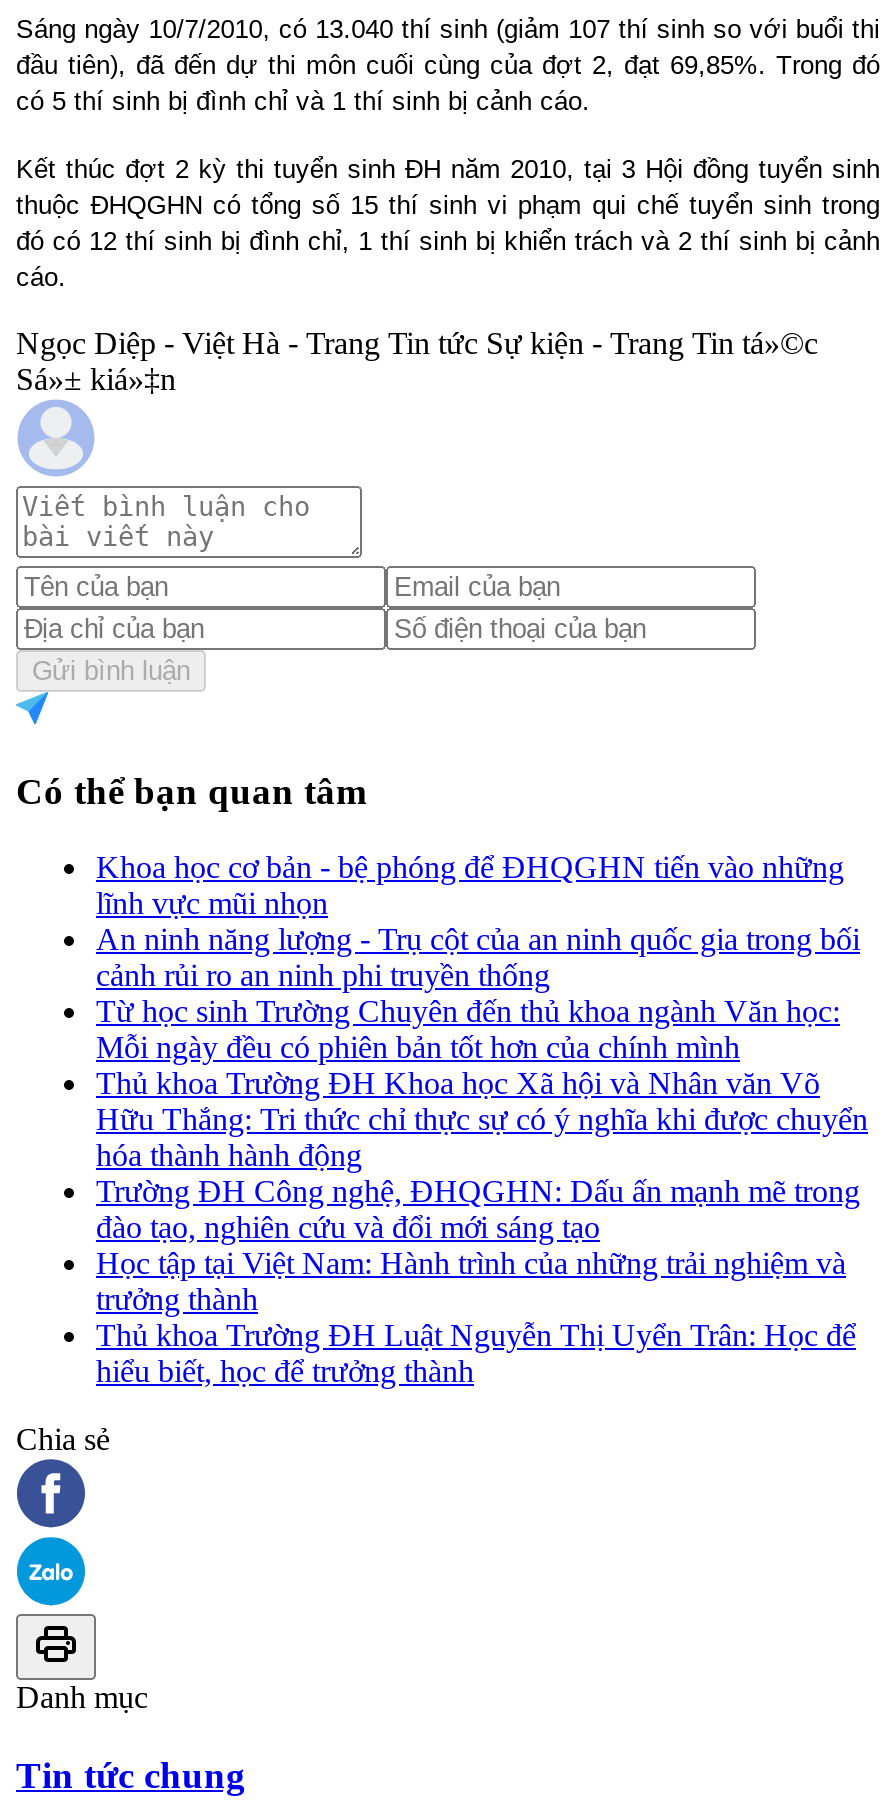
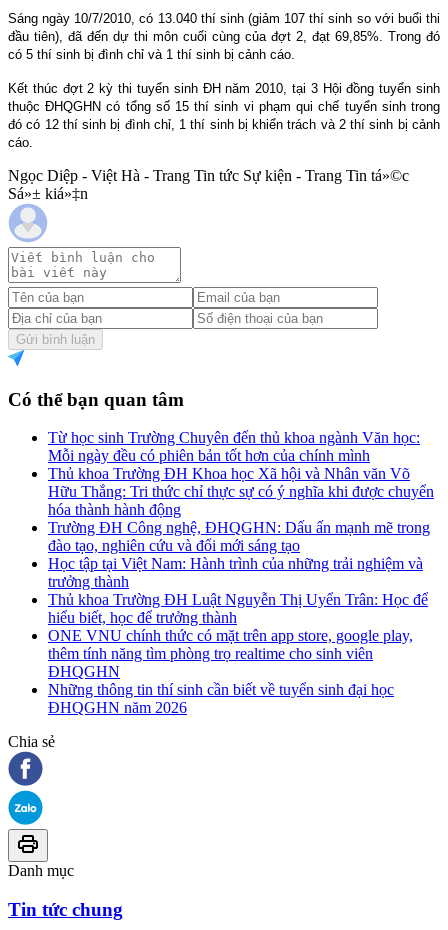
- Khoa học cơ bản - bệ phóng để ĐHQGHN tiến vào những
- lĩnh vực mũi nhọn
- An ninh năng lượng - Trụ cột của an ninh quốc gia trong bối
- cảnh rủi ro an ninh phi truyền thống

moved up: Từ học sinh Trường Chuyên đến thủ khoa ngành Văn học: | Mỗi ngày đều có phiên bản tốt hơn của chính mình | Thủ khoa Trường ĐH Khoa học Xã hội và Nhân văn Võ | ... | Thủ khoa Trường ĐH Luật Nguyễn Thị Uyển Trân: Học để | hiểu biết, học để trưởng thành

+ ONE VNU chính thức có mặt trên app store, google play,
+ thêm tính năng tìm phòng trọ realtime cho sinh viên
+ ĐHQGHN
+ Những thông tin thí sinh cần biết về tuyển sinh đại học
+ ĐHQGHN năm 2026
